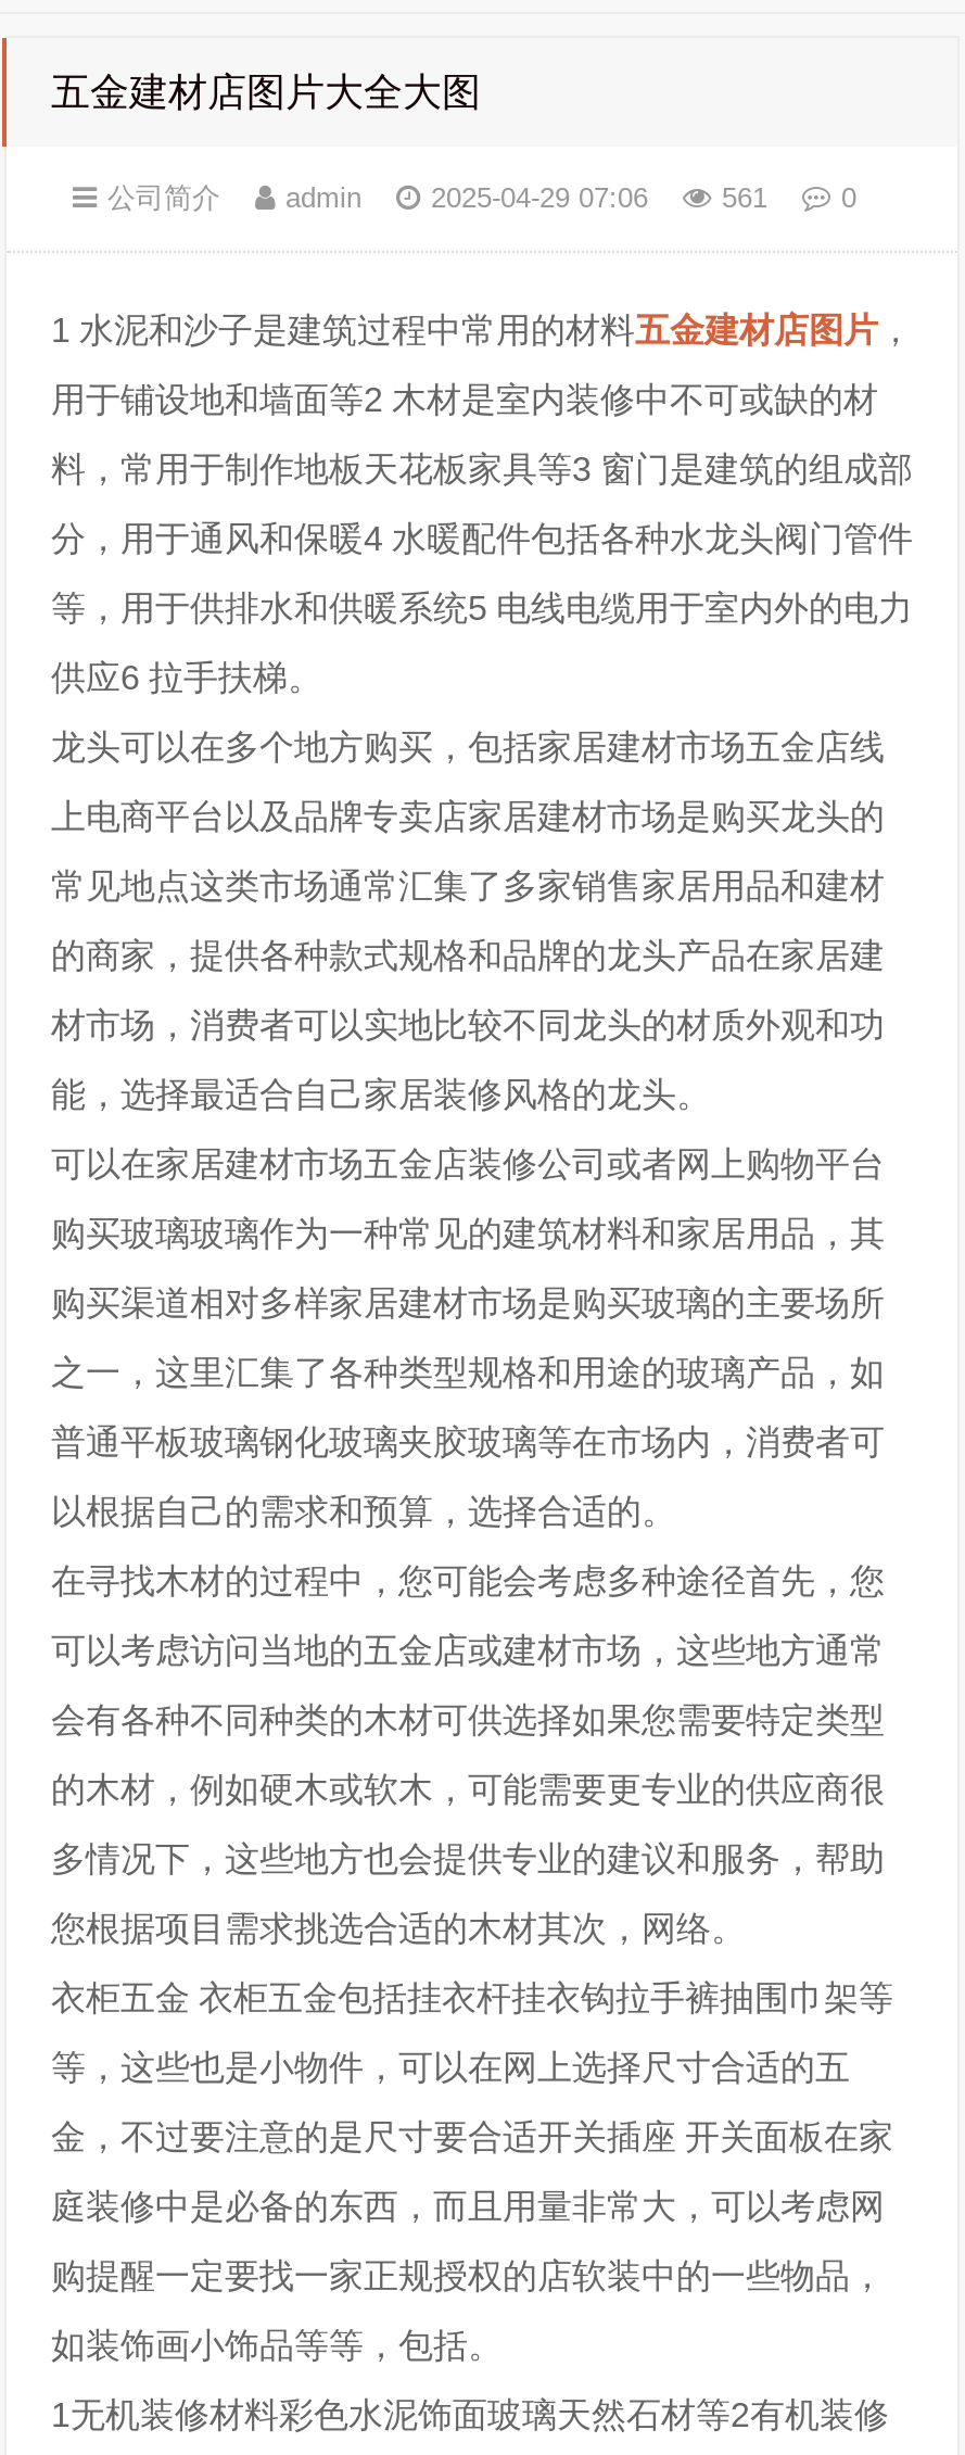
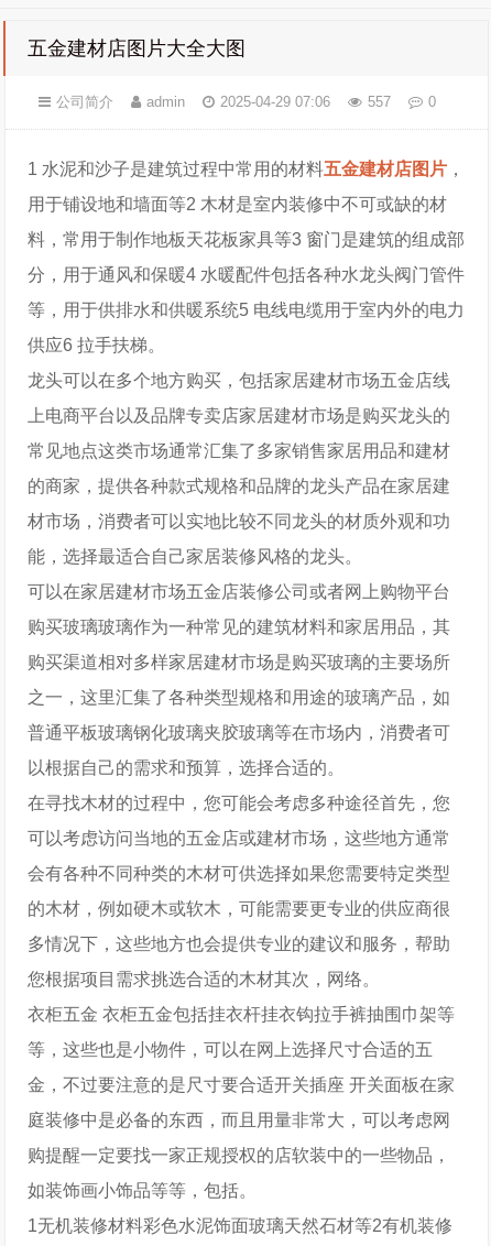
- 561
+ 557
